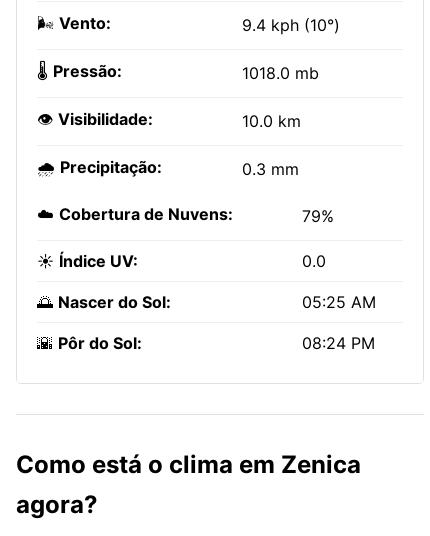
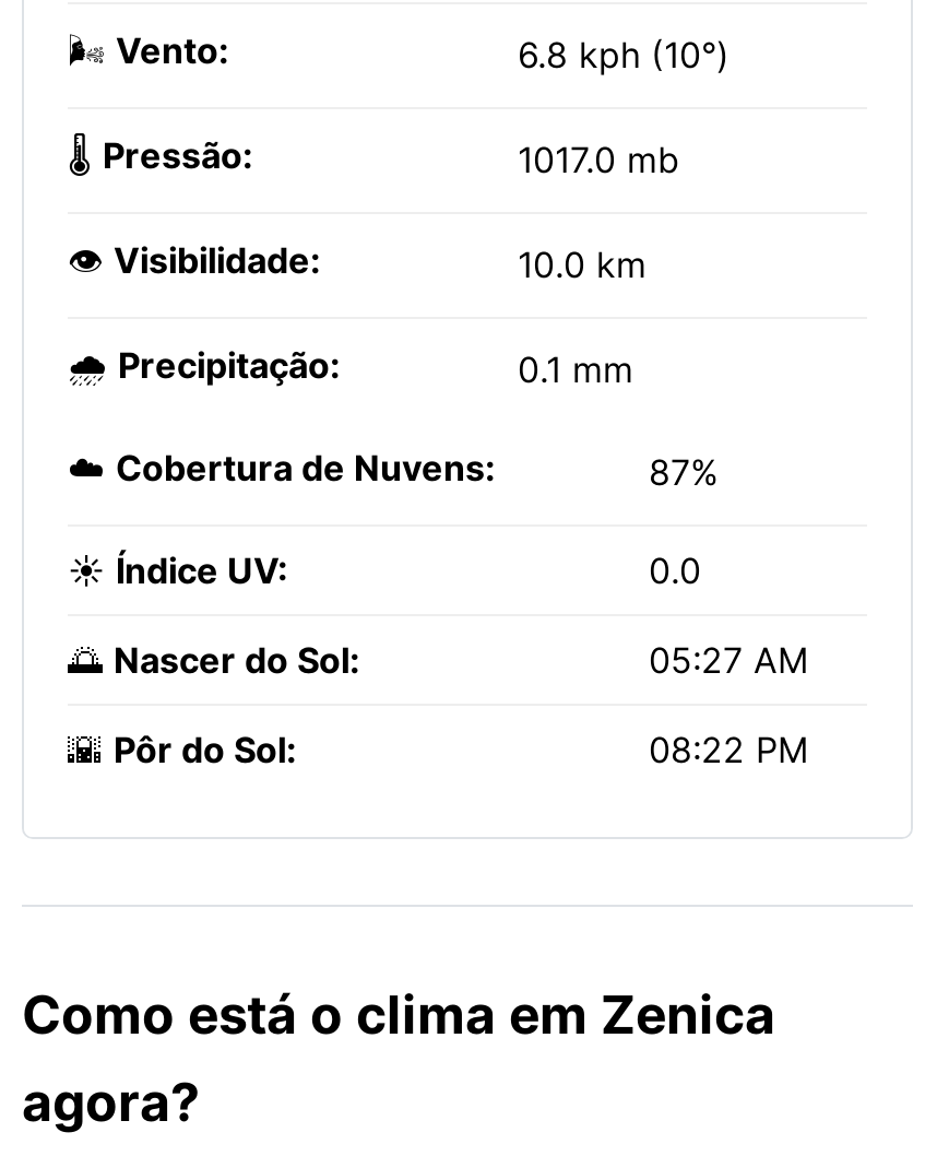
- 9.4 kph (10°)
+ 6.8 kph (10°)

- 1018.0 mb
+ 1017.0 mb

- 0.3 mm
+ 0.1 mm

- 79%
+ 87%

- 05:25 AM
+ 05:27 AM

- 08:24 PM
+ 08:22 PM
